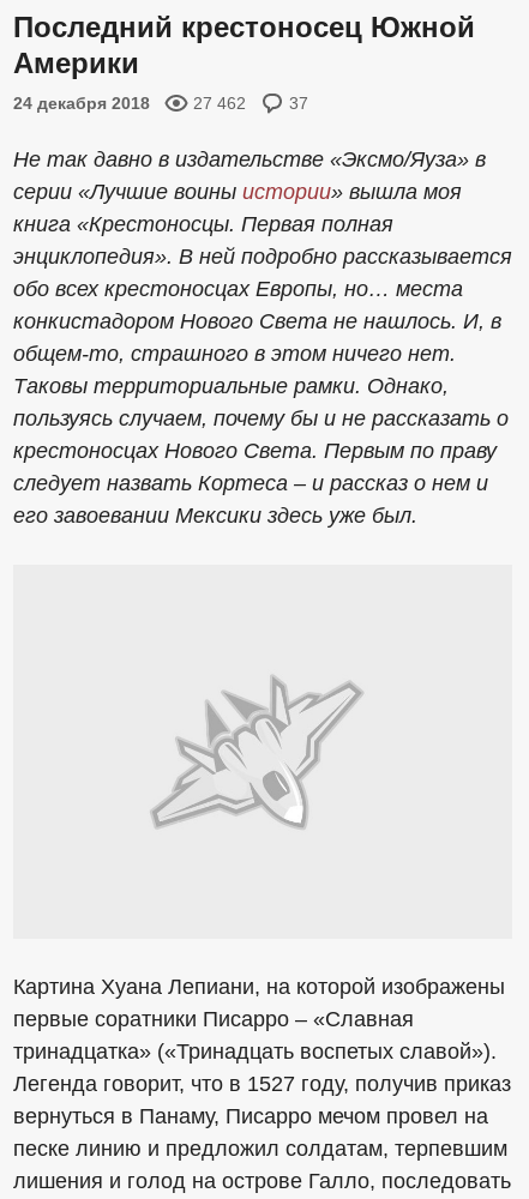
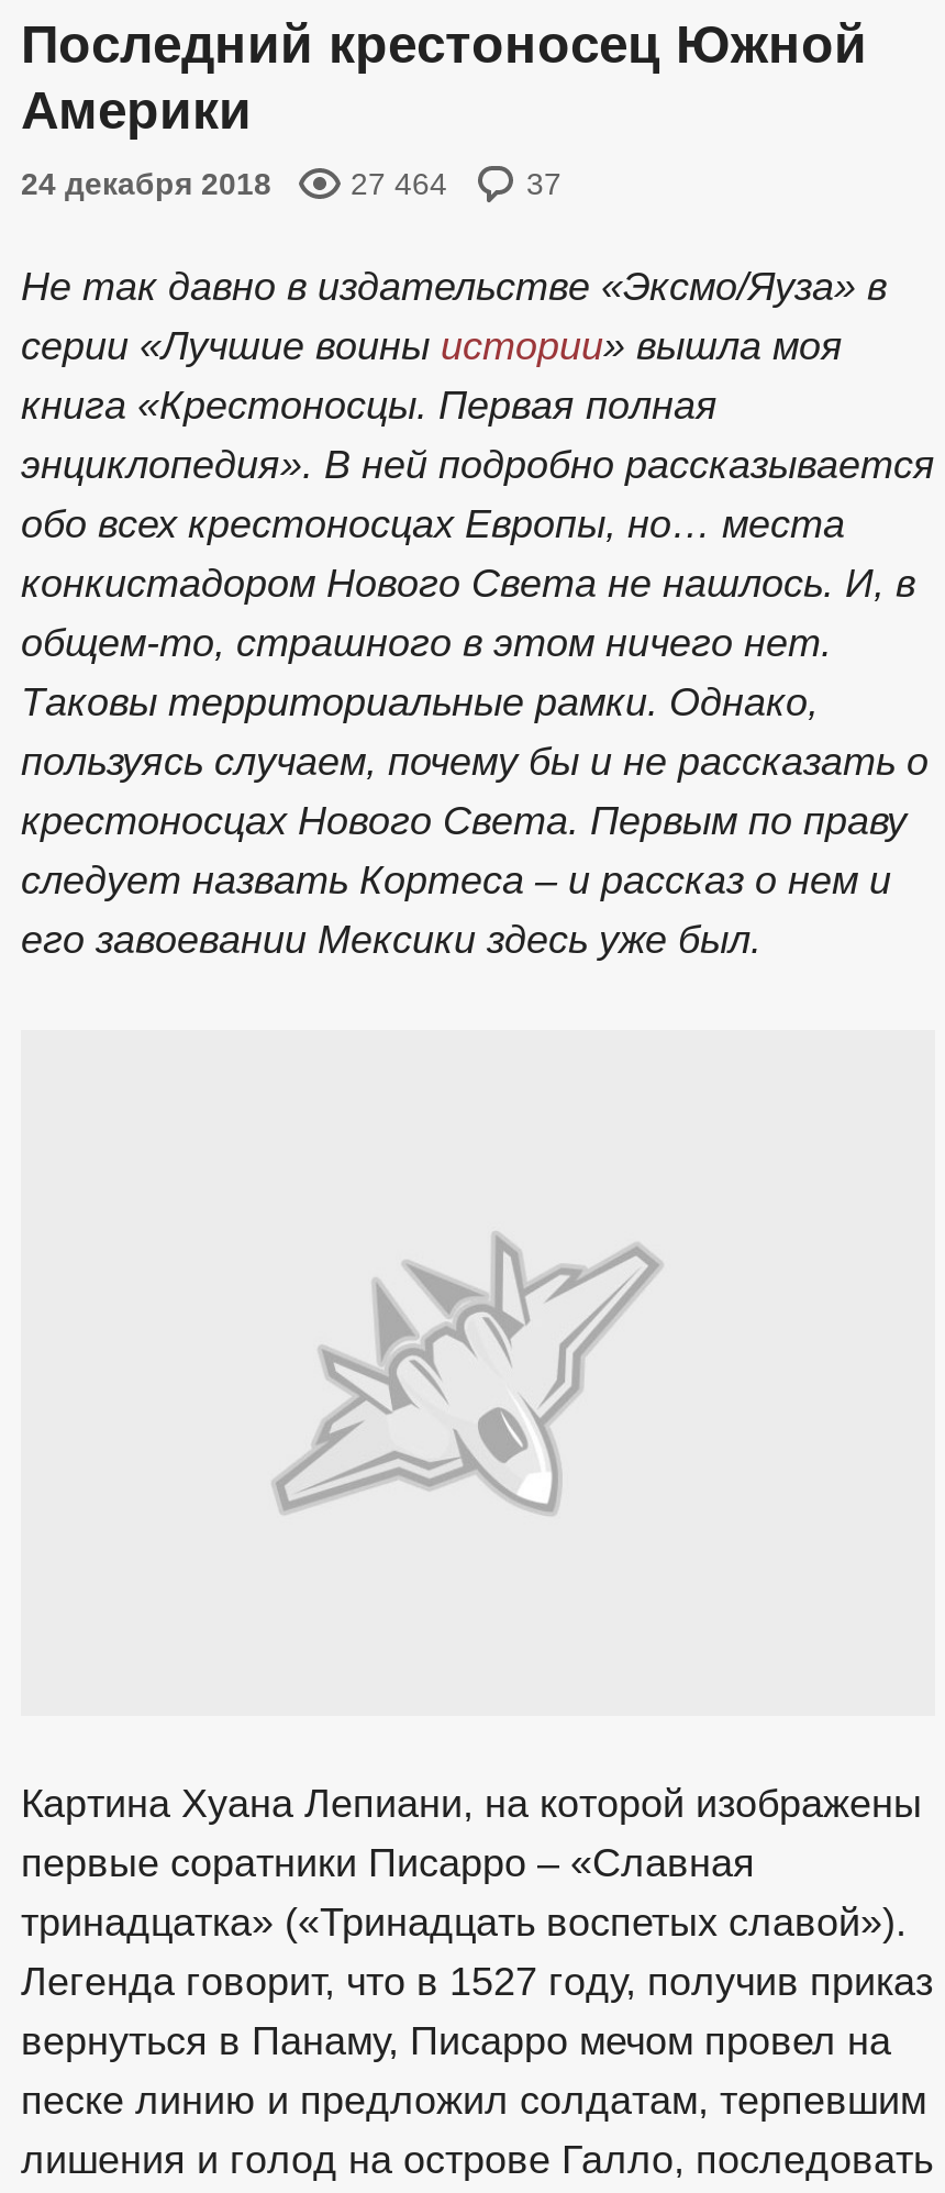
- 27 462
+ 27 464
